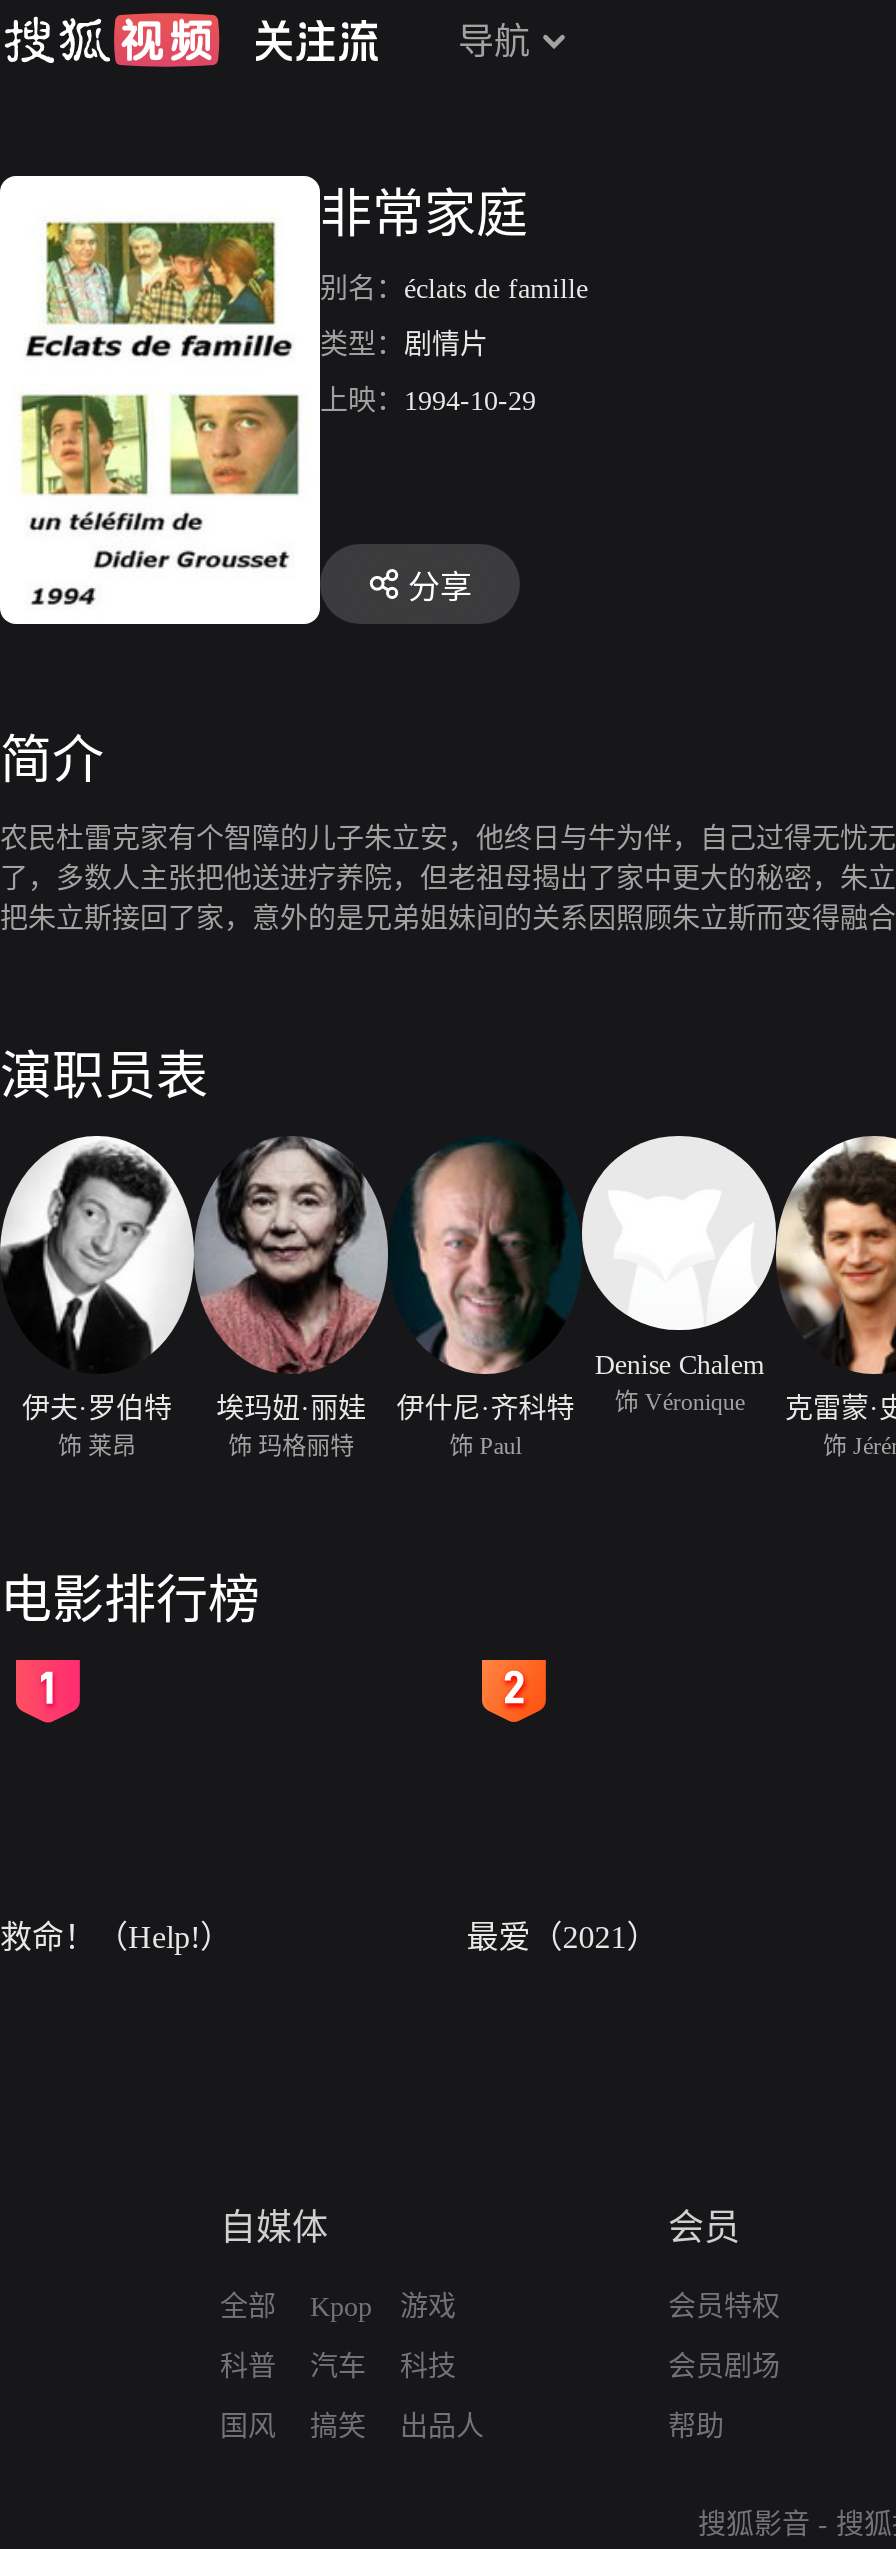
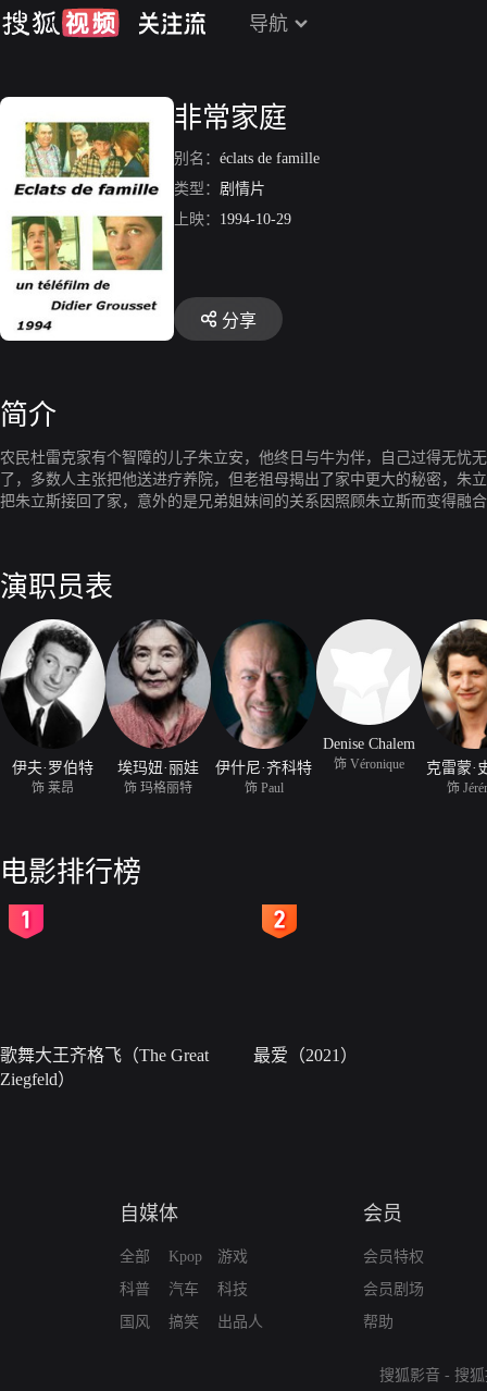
- 救命！（Help!）
+ 歌舞大王齐格飞（The Great
+ Ziegfeld）
